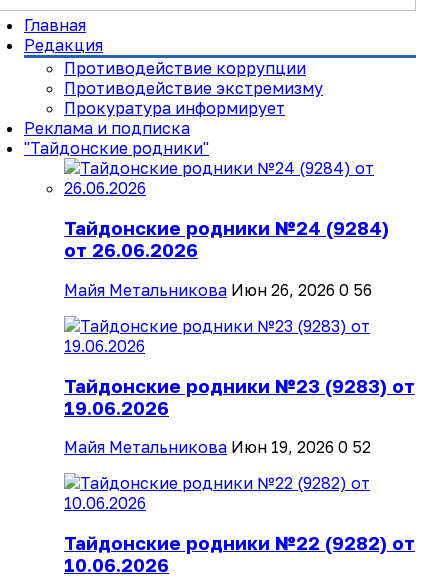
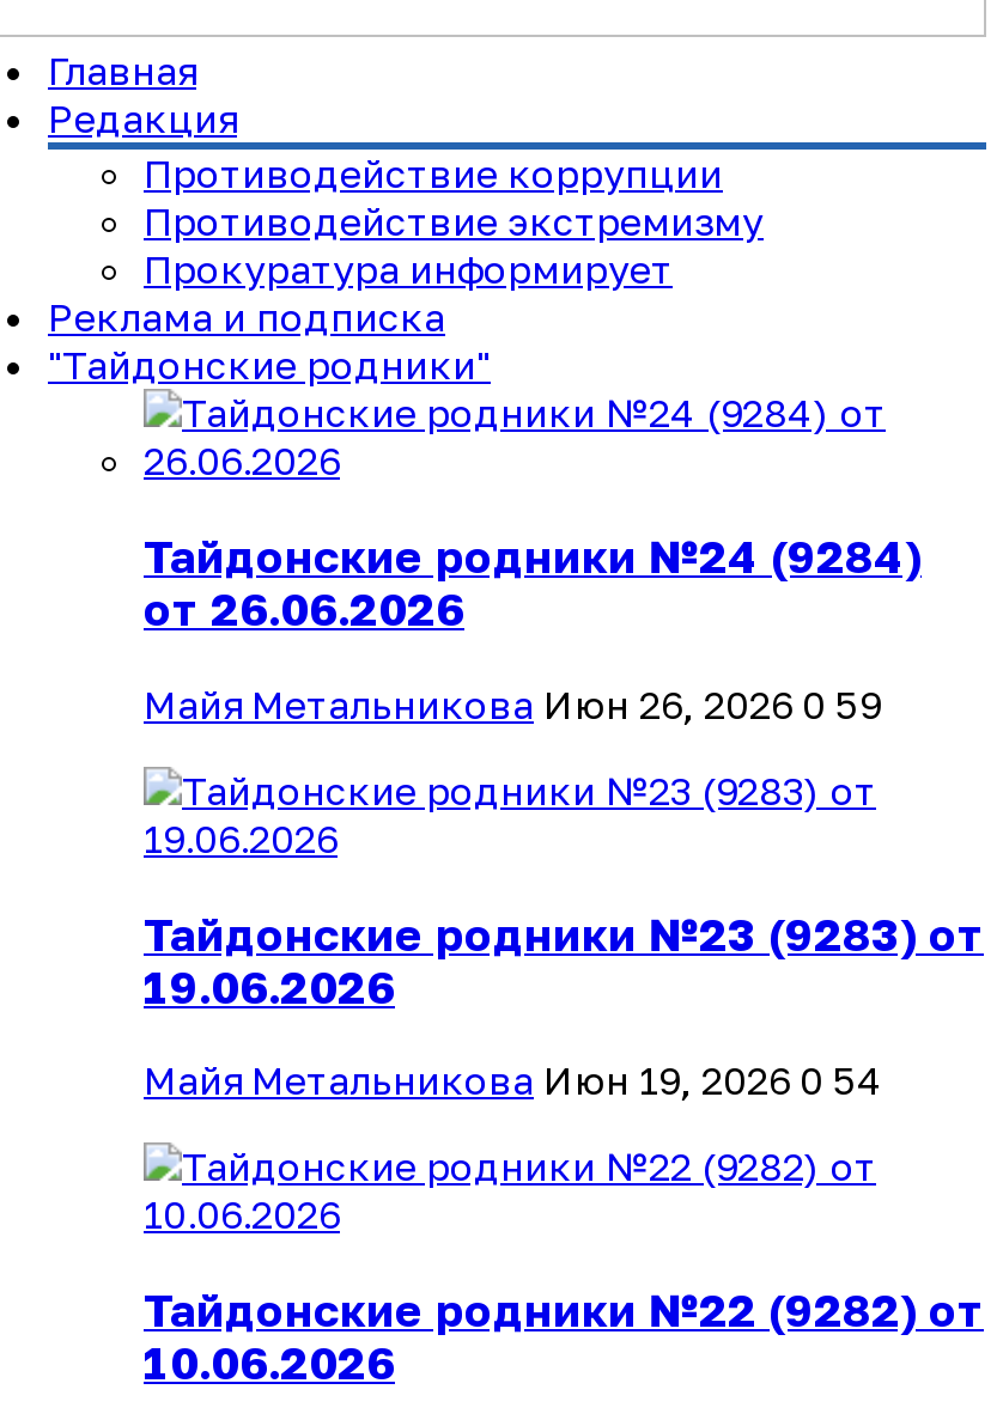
- Майя Метальникова Июн 26, 2026 0 56
+ Майя Метальникова Июн 26, 2026 0 59

- Майя Метальникова Июн 19, 2026 0 52
+ Майя Метальникова Июн 19, 2026 0 54
